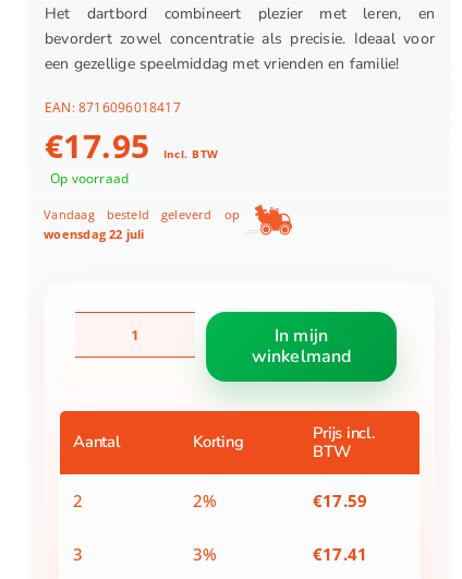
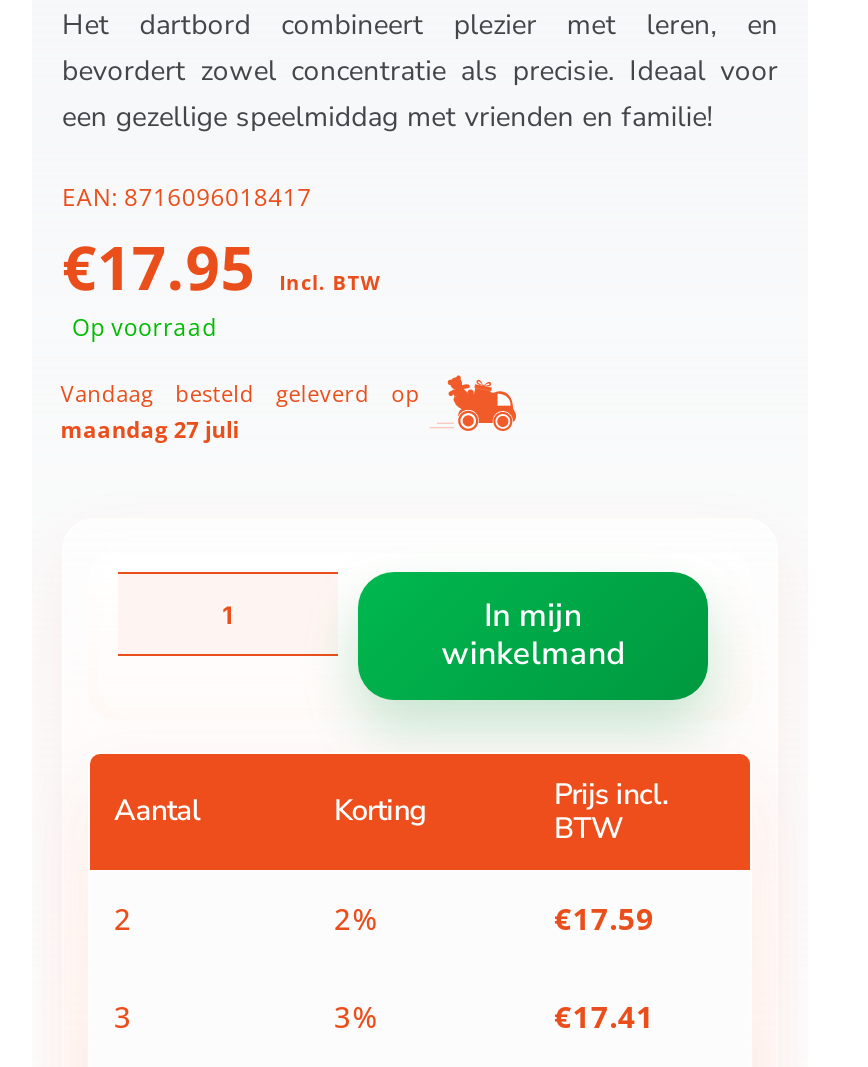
- woensdag 22 juli
+ maandag 27 juli
